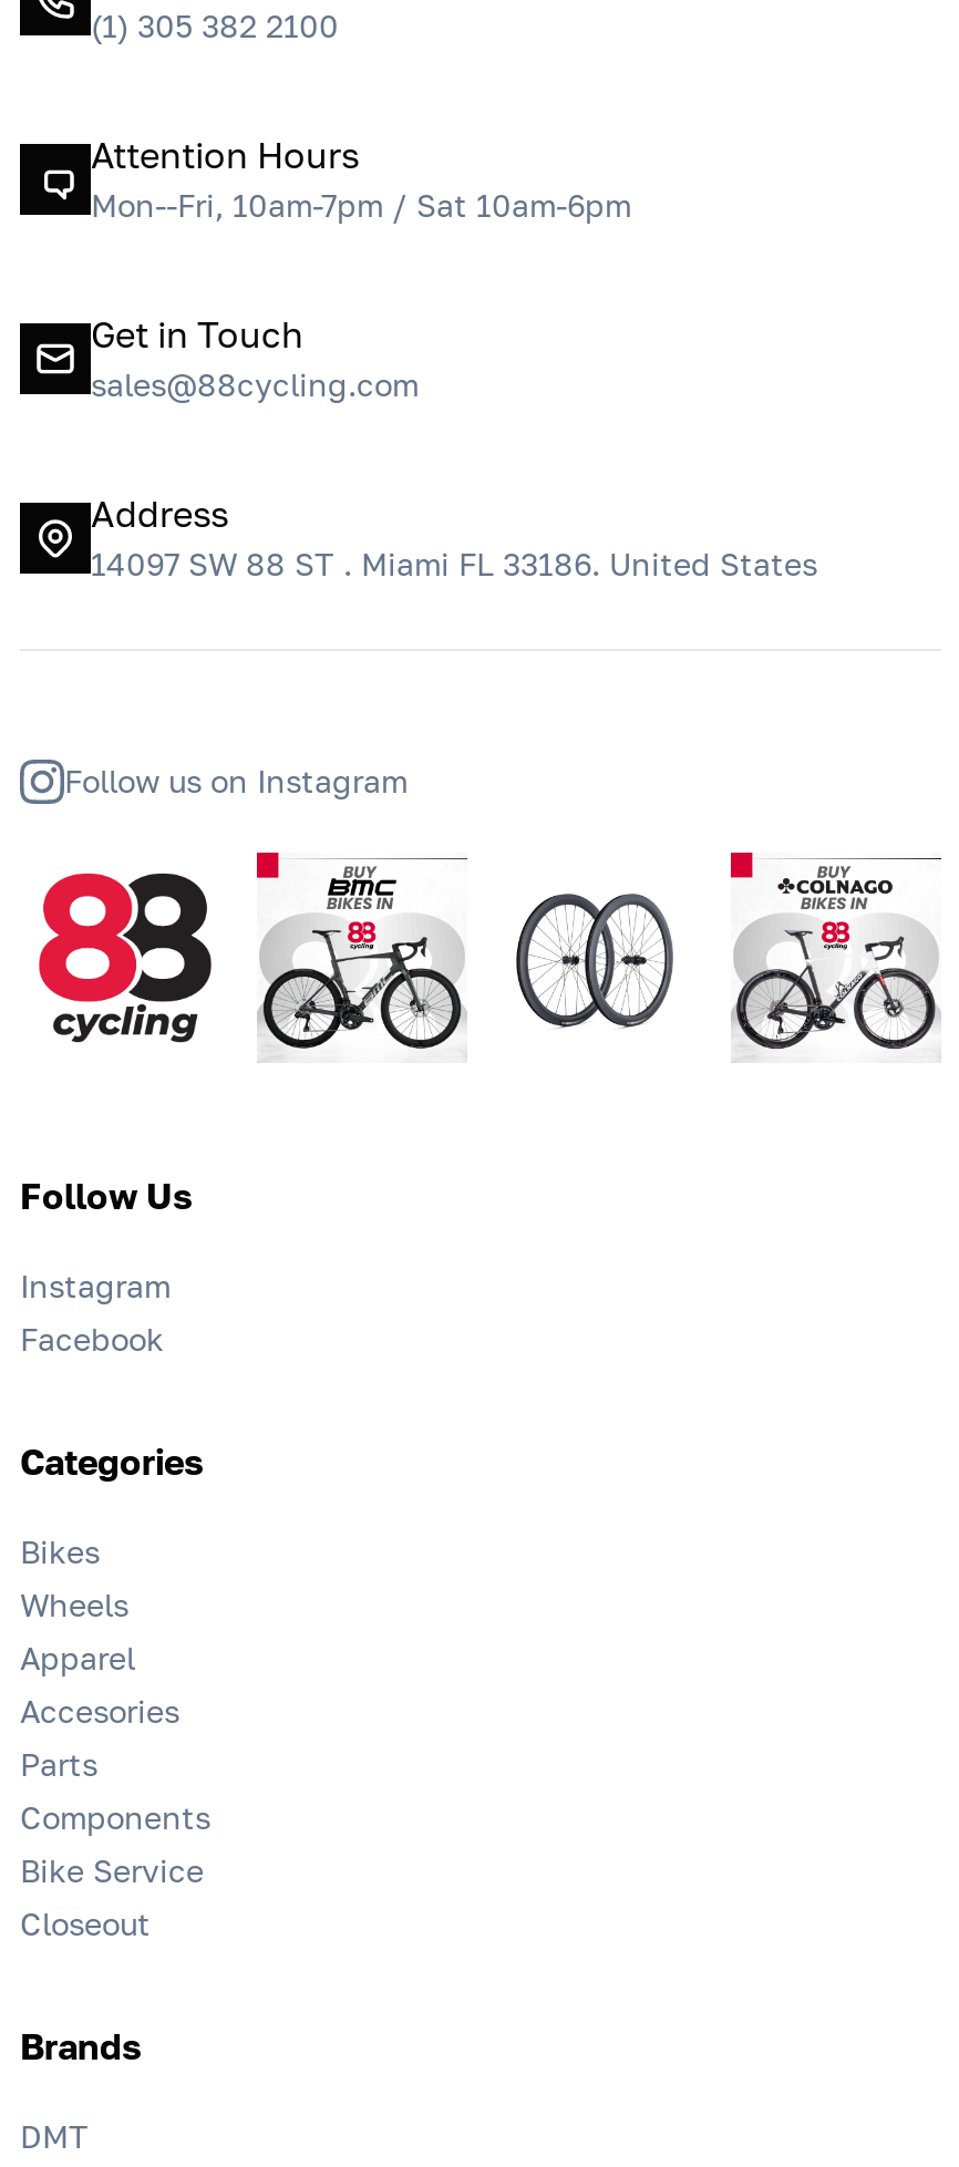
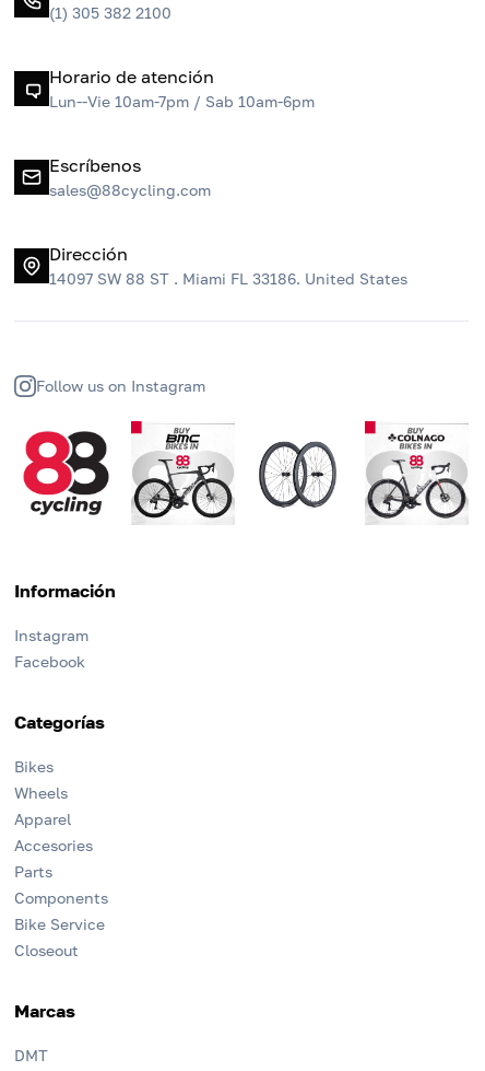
- Attention Hours
- Mon--Fri, 10am-7pm / Sat 10am-6pm
+ Horario de atención
+ Lun--Vie 10am-7pm / Sab 10am-6pm

- Get in Touch
+ Escríbenos

- Address
+ Dirección

- Follow Us
+ Información

- Categories
+ Categorías

- Brands
+ Marcas
